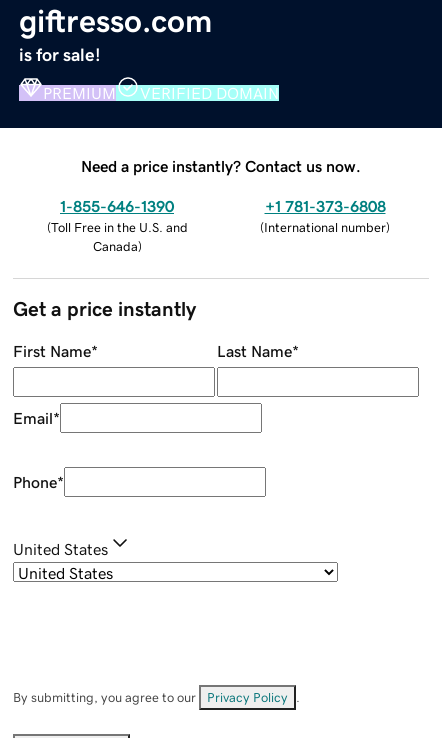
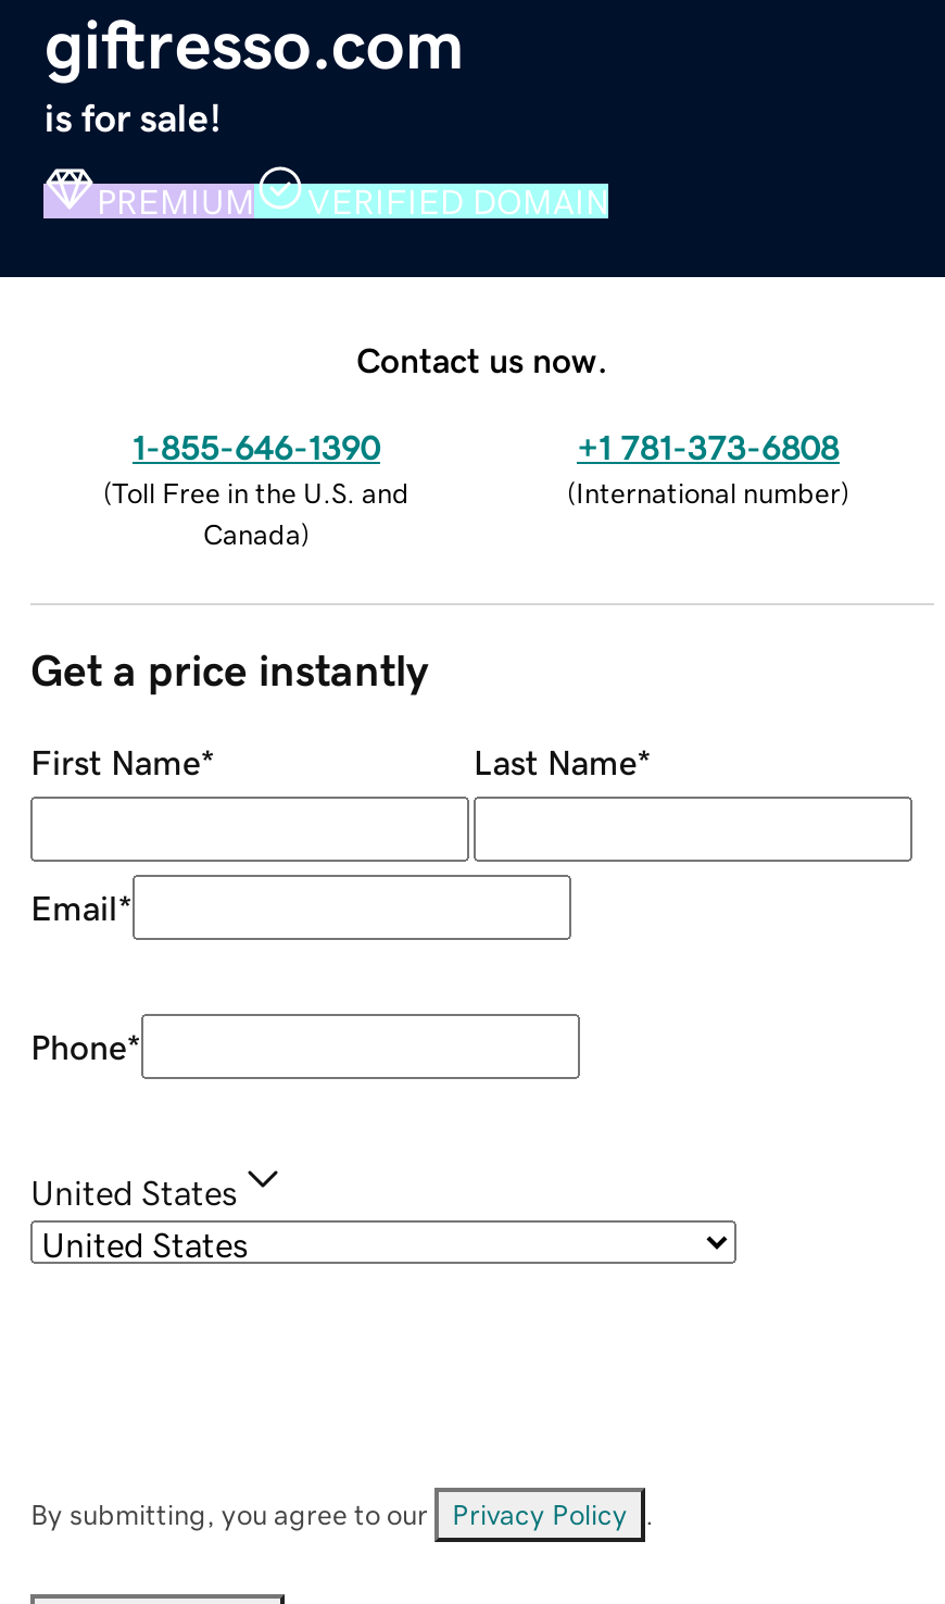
- Need a price instantly? Contact us now.
+ Contact us now.
